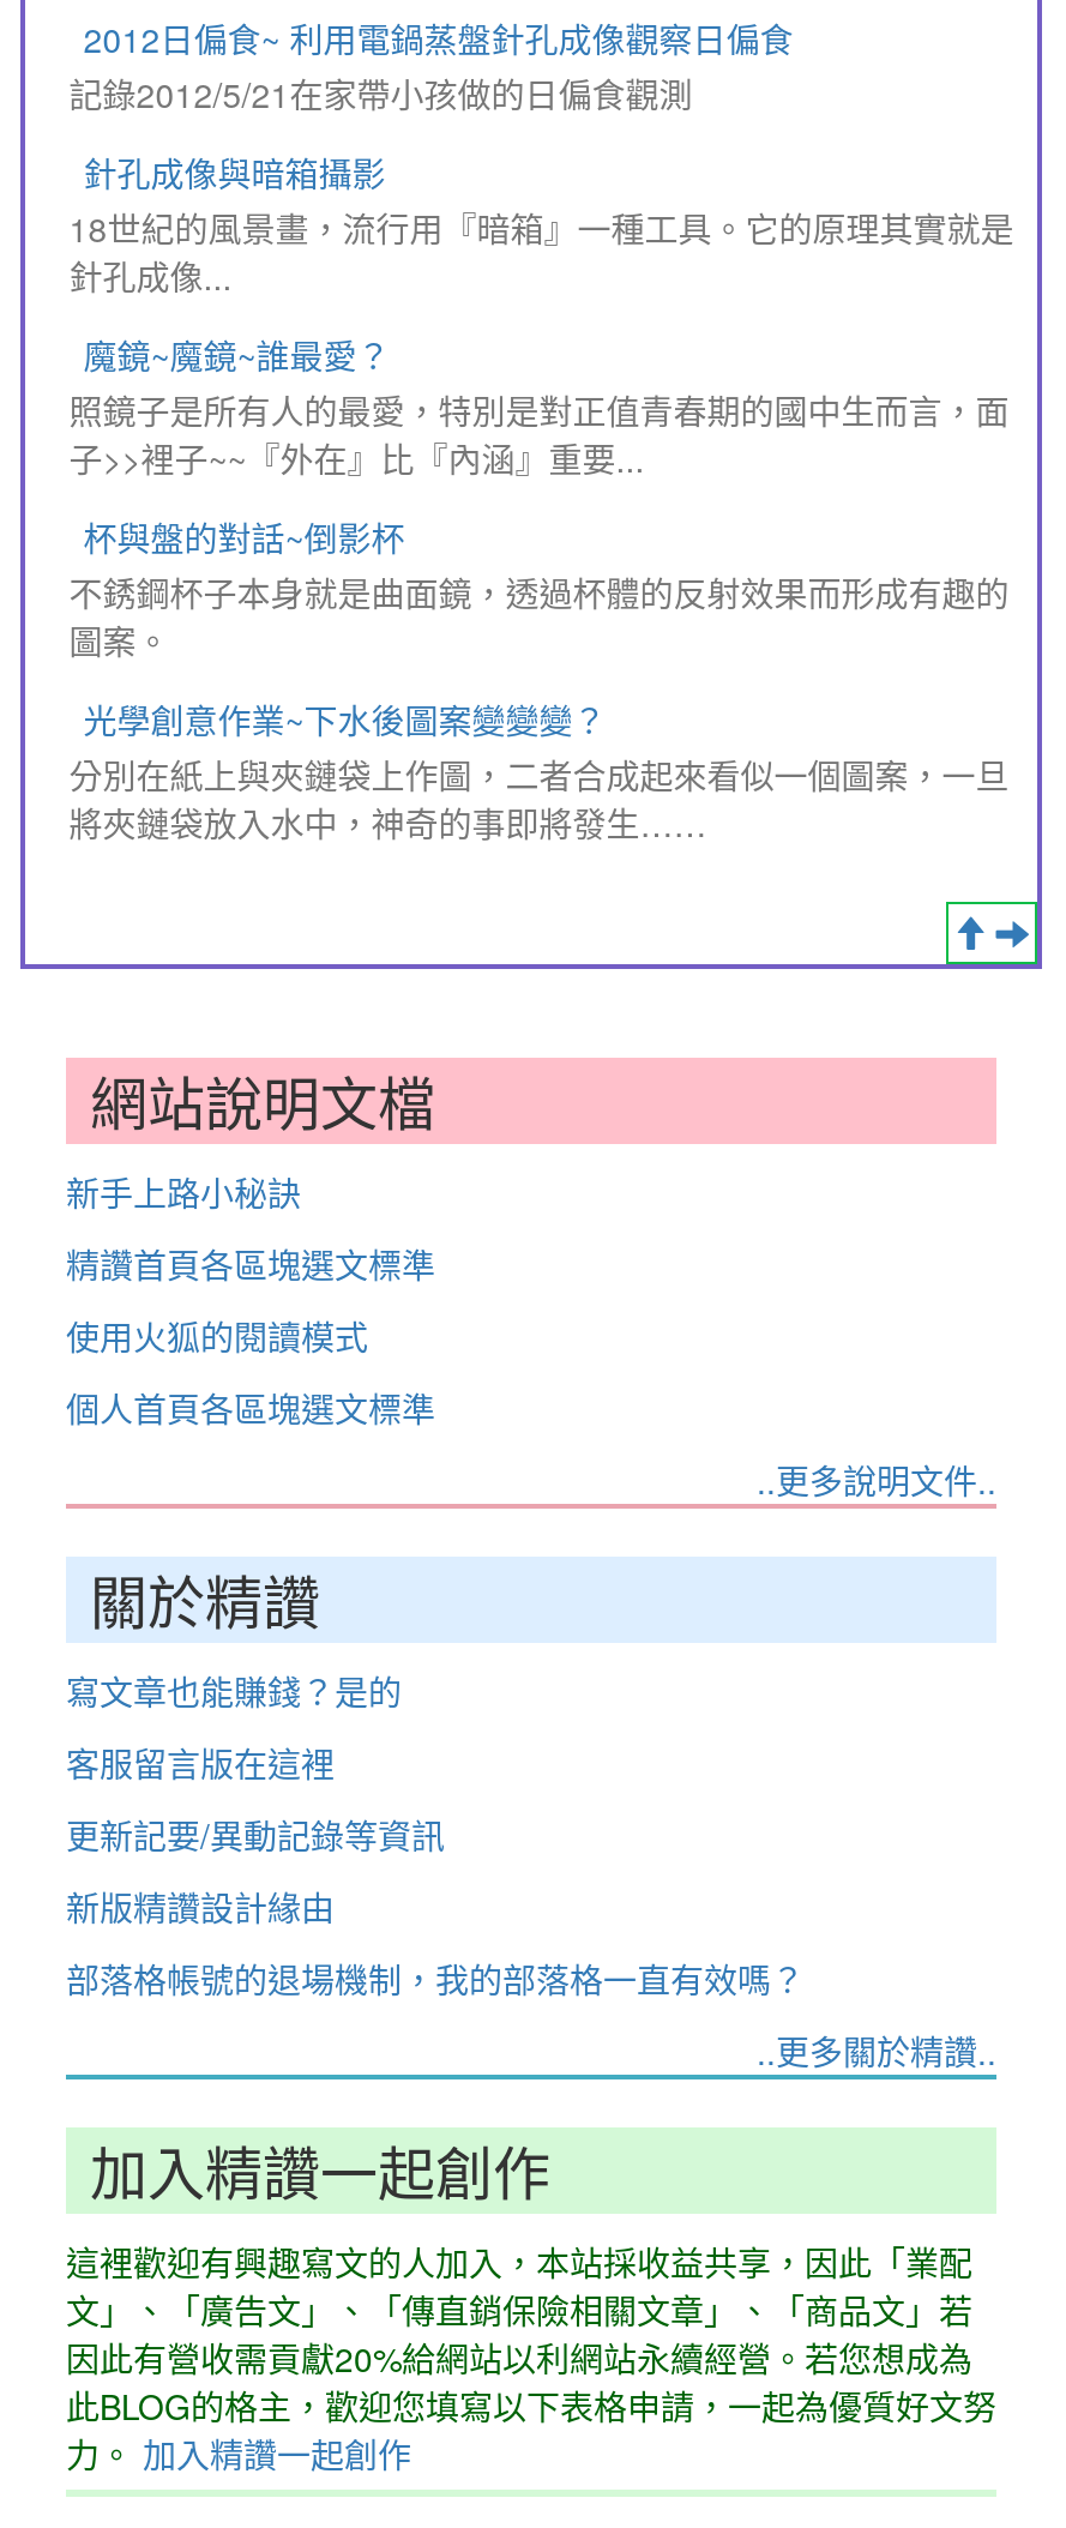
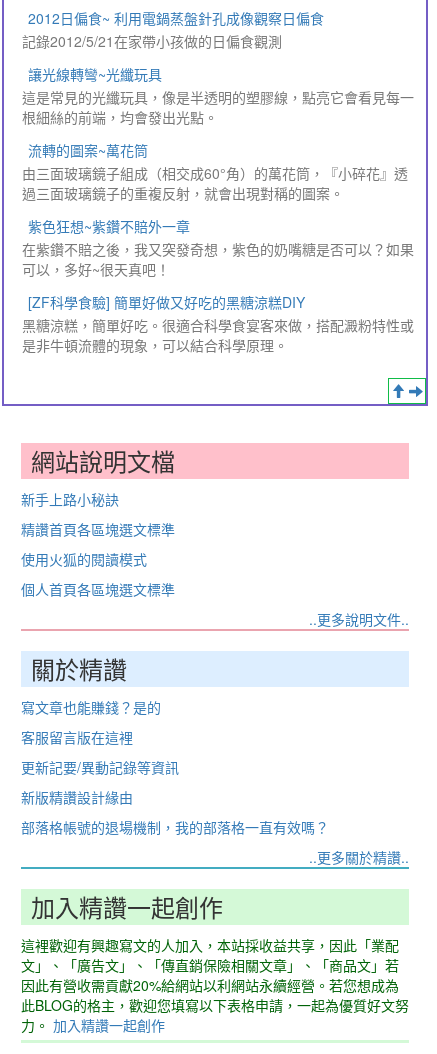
- 針孔成像與暗箱攝影
- 18世紀的風景畫，流行用『暗箱』一種工具。它的原理其實就是
- 針孔成像...
+ 讓光線轉彎~光纖玩具
+ 這是常見的光纖玩具，像是半透明的塑膠線，點亮它會看見每一
+ 根細絲的前端，均會發出光點。

- 魔鏡~魔鏡~誰最愛？
- 照鏡子是所有人的最愛，特別是對正值青春期的國中生而言，面
- 子>>裡子~~『外在』比『內涵』重要...
+ 流轉的圖案~萬花筒
+ 由三面玻璃鏡子組成（相交成60°角）的萬花筒，『小碎花』透
+ 過三面玻璃鏡子的重複反射，就會出現對稱的圖案。

- 杯與盤的對話~倒影杯
- 不銹鋼杯子本身就是曲面鏡，透過杯體的反射效果而形成有趣的
- 圖案。
+ 紫色狂想~紫鑽不賠外一章
+ 在紫鑽不賠之後，我又突發奇想，紫色的奶嘴糖是否可以？如果
+ 可以，多好~很天真吧！

- 光學創意作業~下水後圖案變變變？
- 分別在紙上與夾鏈袋上作圖，二者合成起來看似一個圖案，一旦
- 將夾鏈袋放入水中，神奇的事即將發生……
+ [ZF科學食驗] 簡單好做又好吃的黑糖涼糕DIY
+ 黑糖涼糕，簡單好吃。很適合科學食宴客來做，搭配澱粉特性或
+ 是非牛頓流體的現象，可以結合科學原理。
